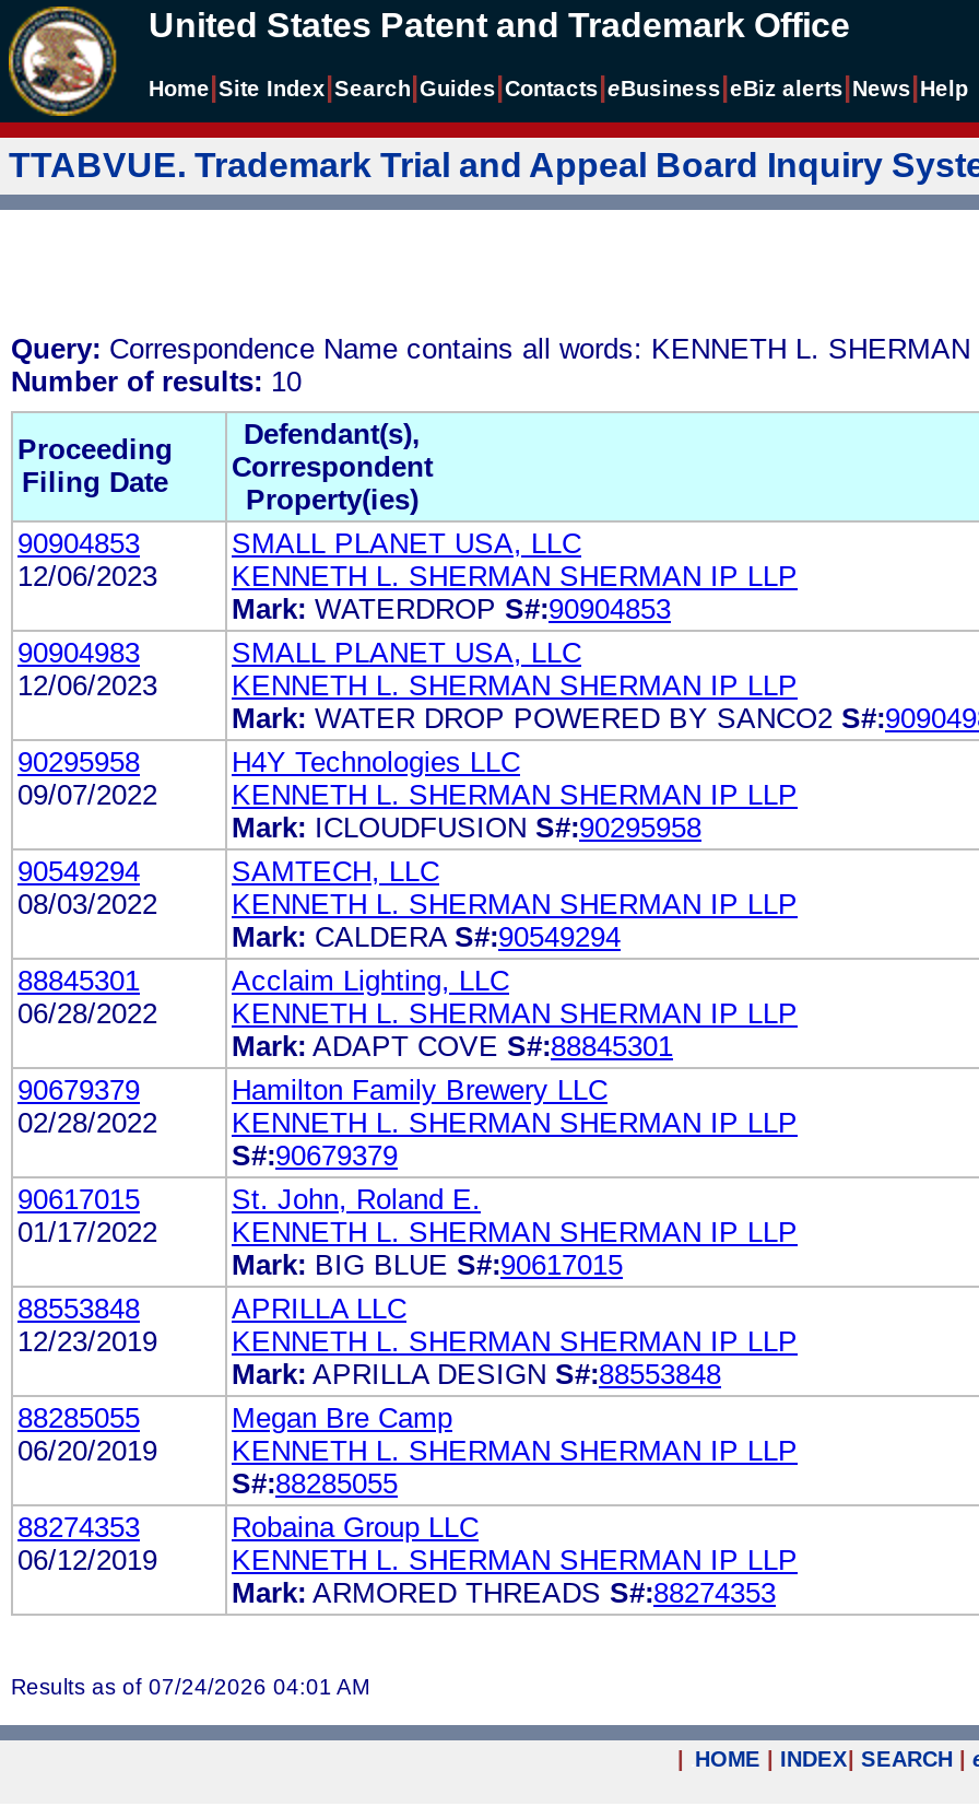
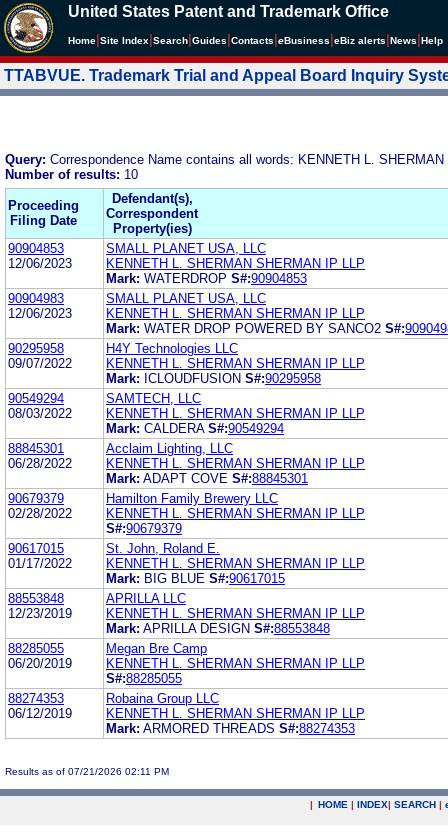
- Results as of 07/24/2026 04:01 AM
+ Results as of 07/21/2026 02:11 PM
